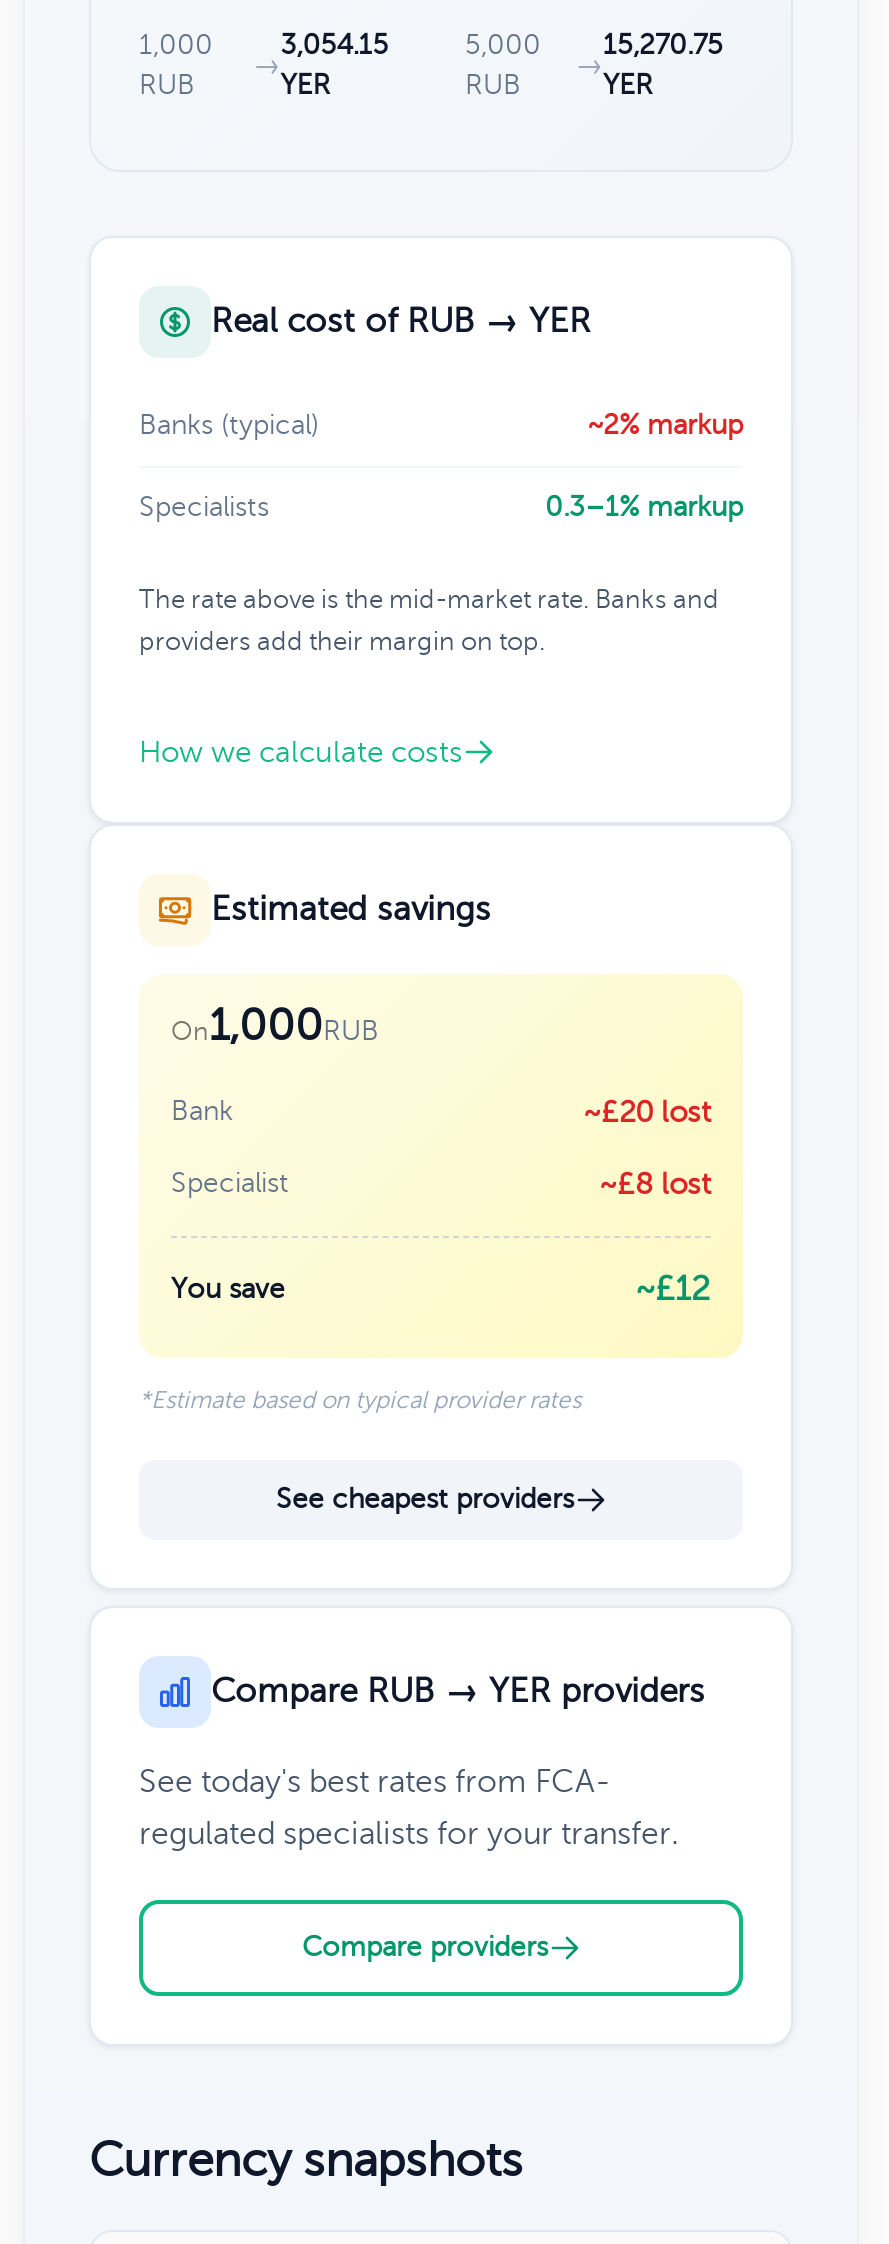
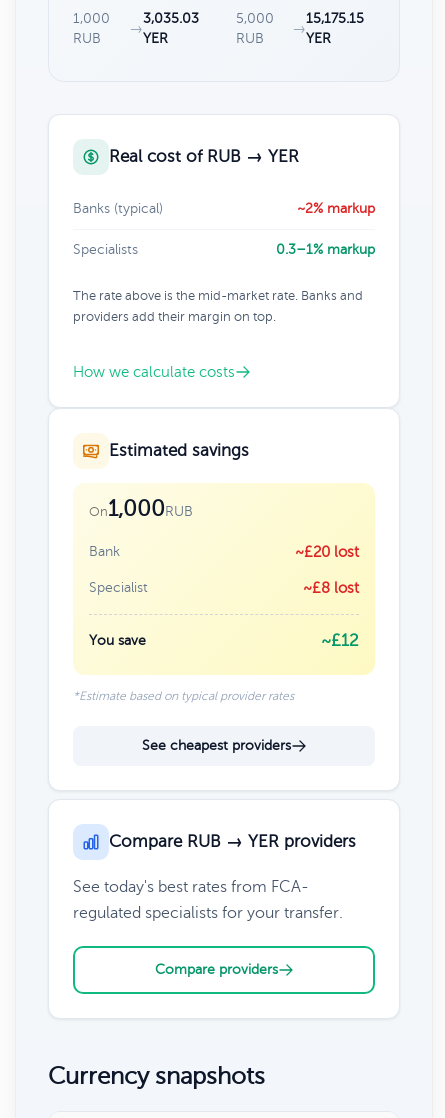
- 3,054.15
+ 3,035.03

- 15,270.75
+ 15,175.15
